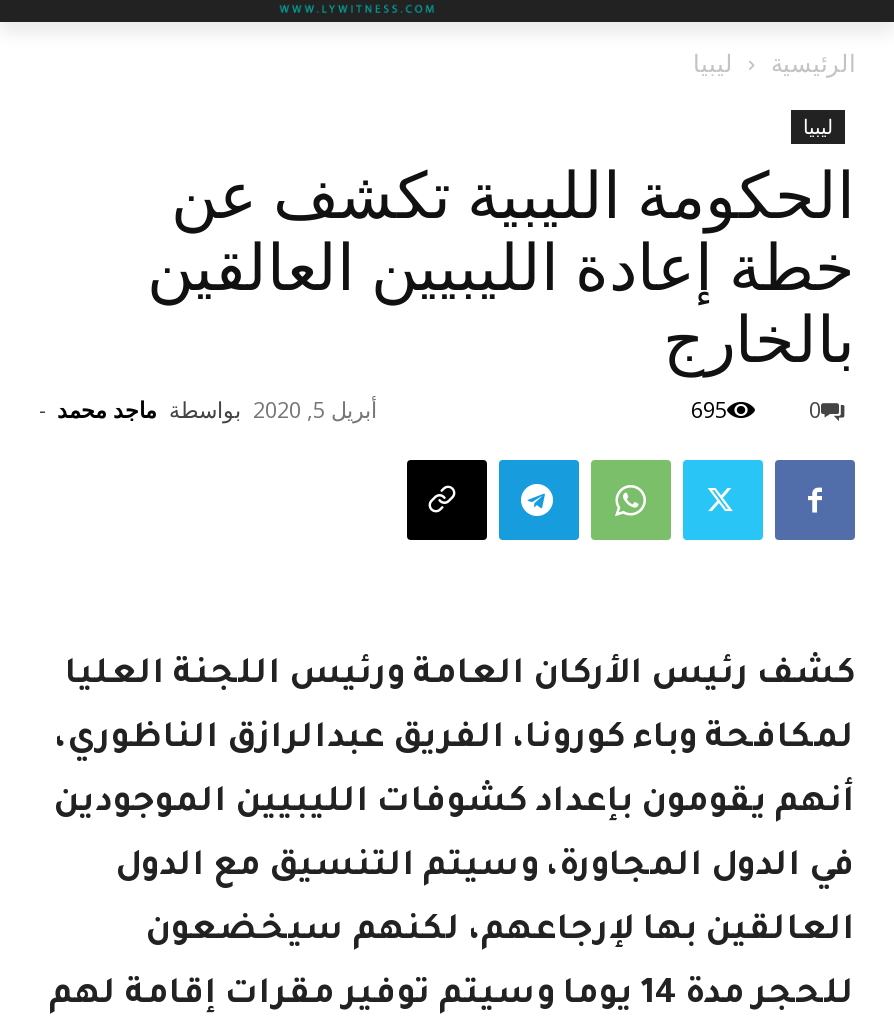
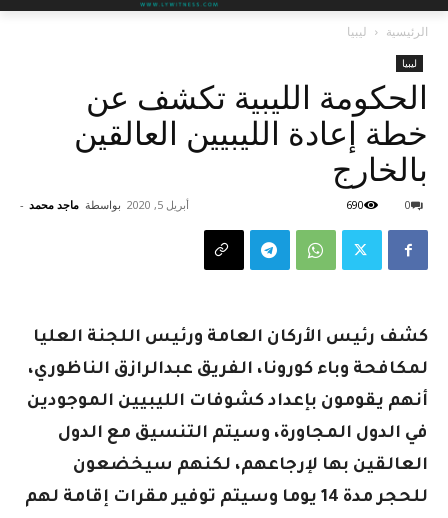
- 695
+ 690
